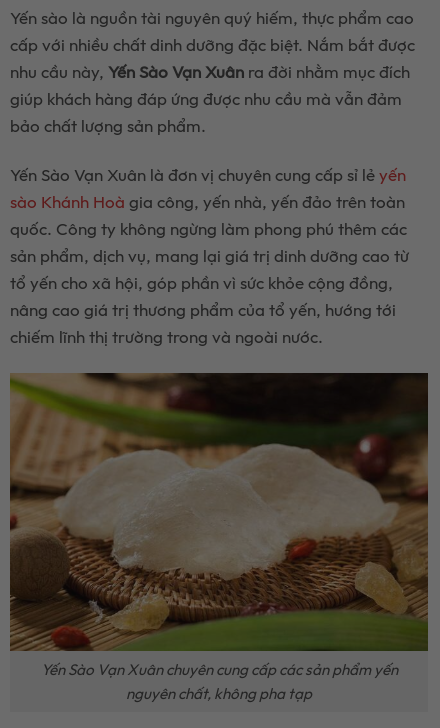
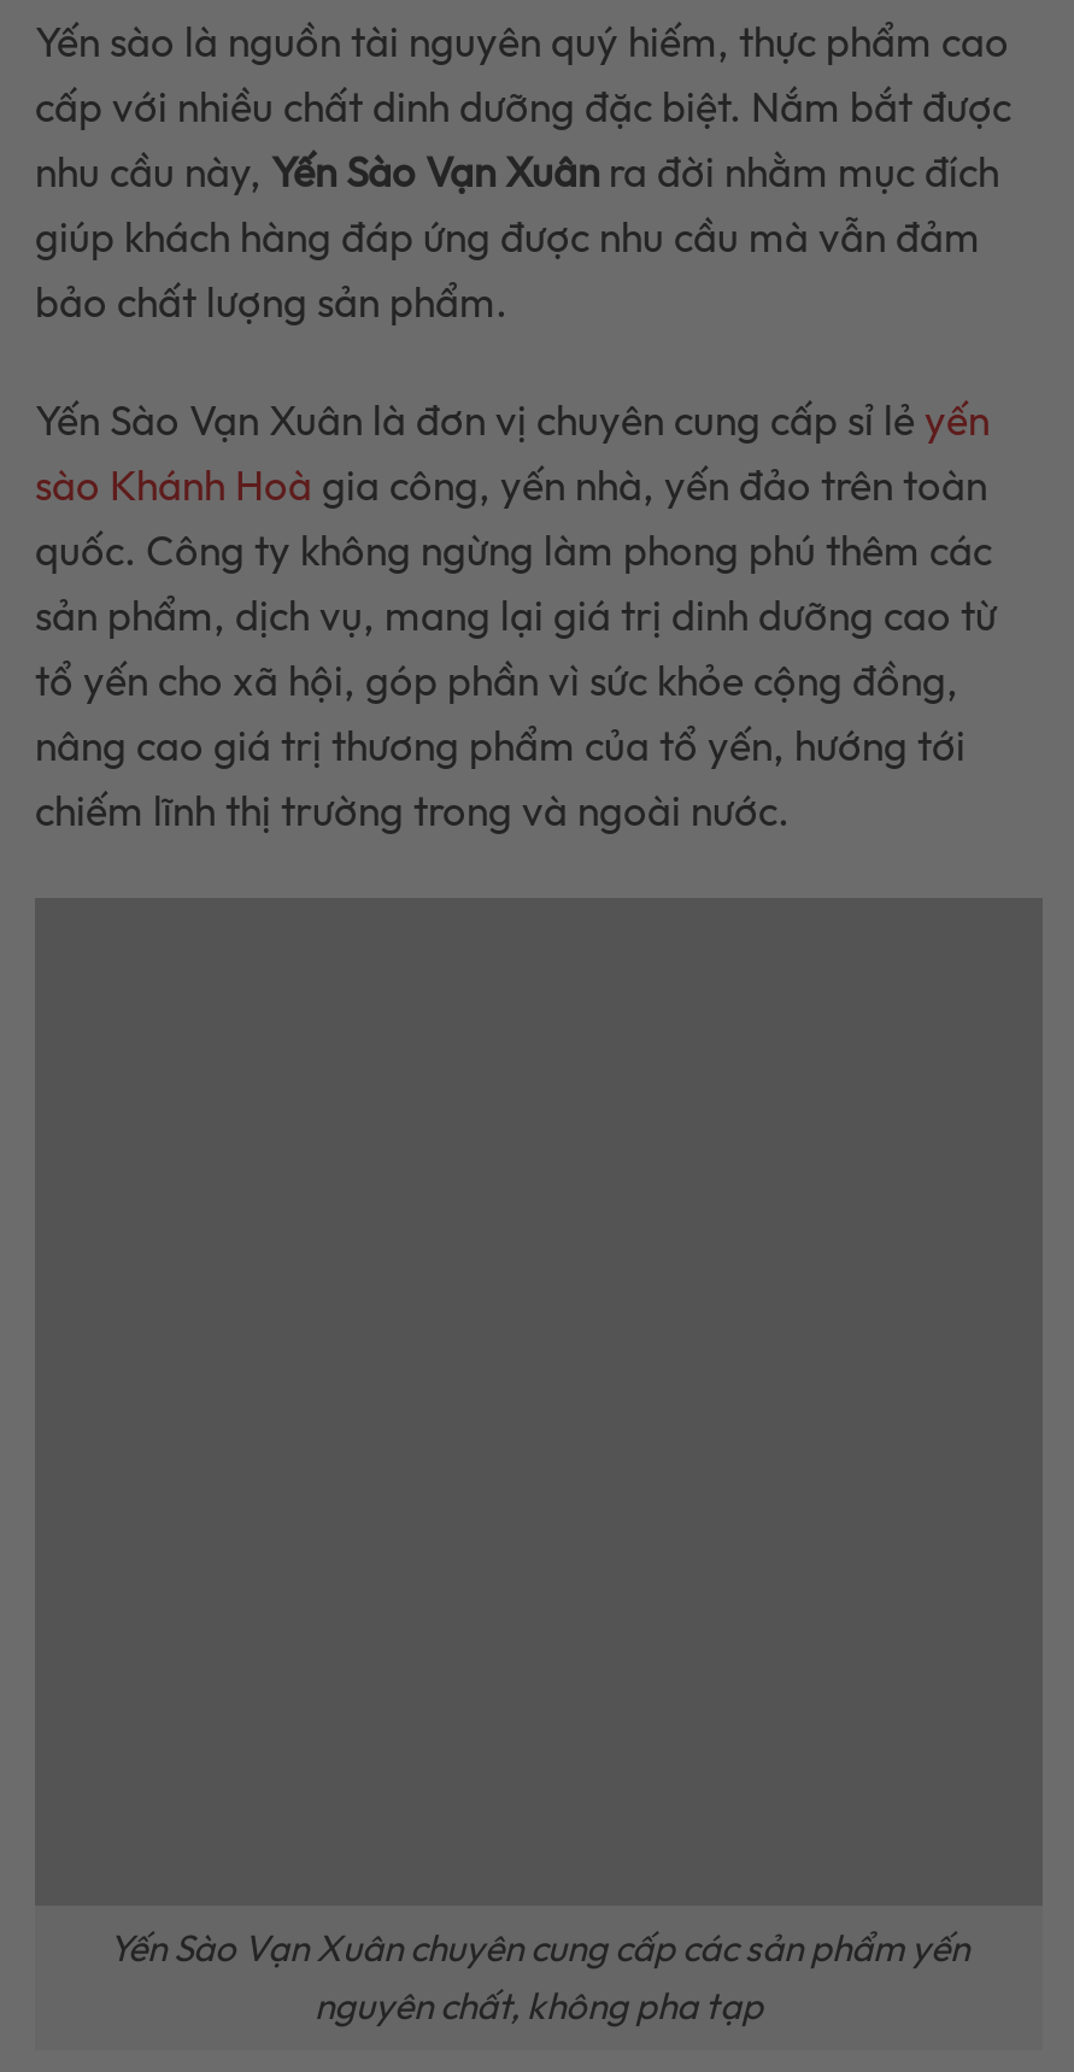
- [image]
